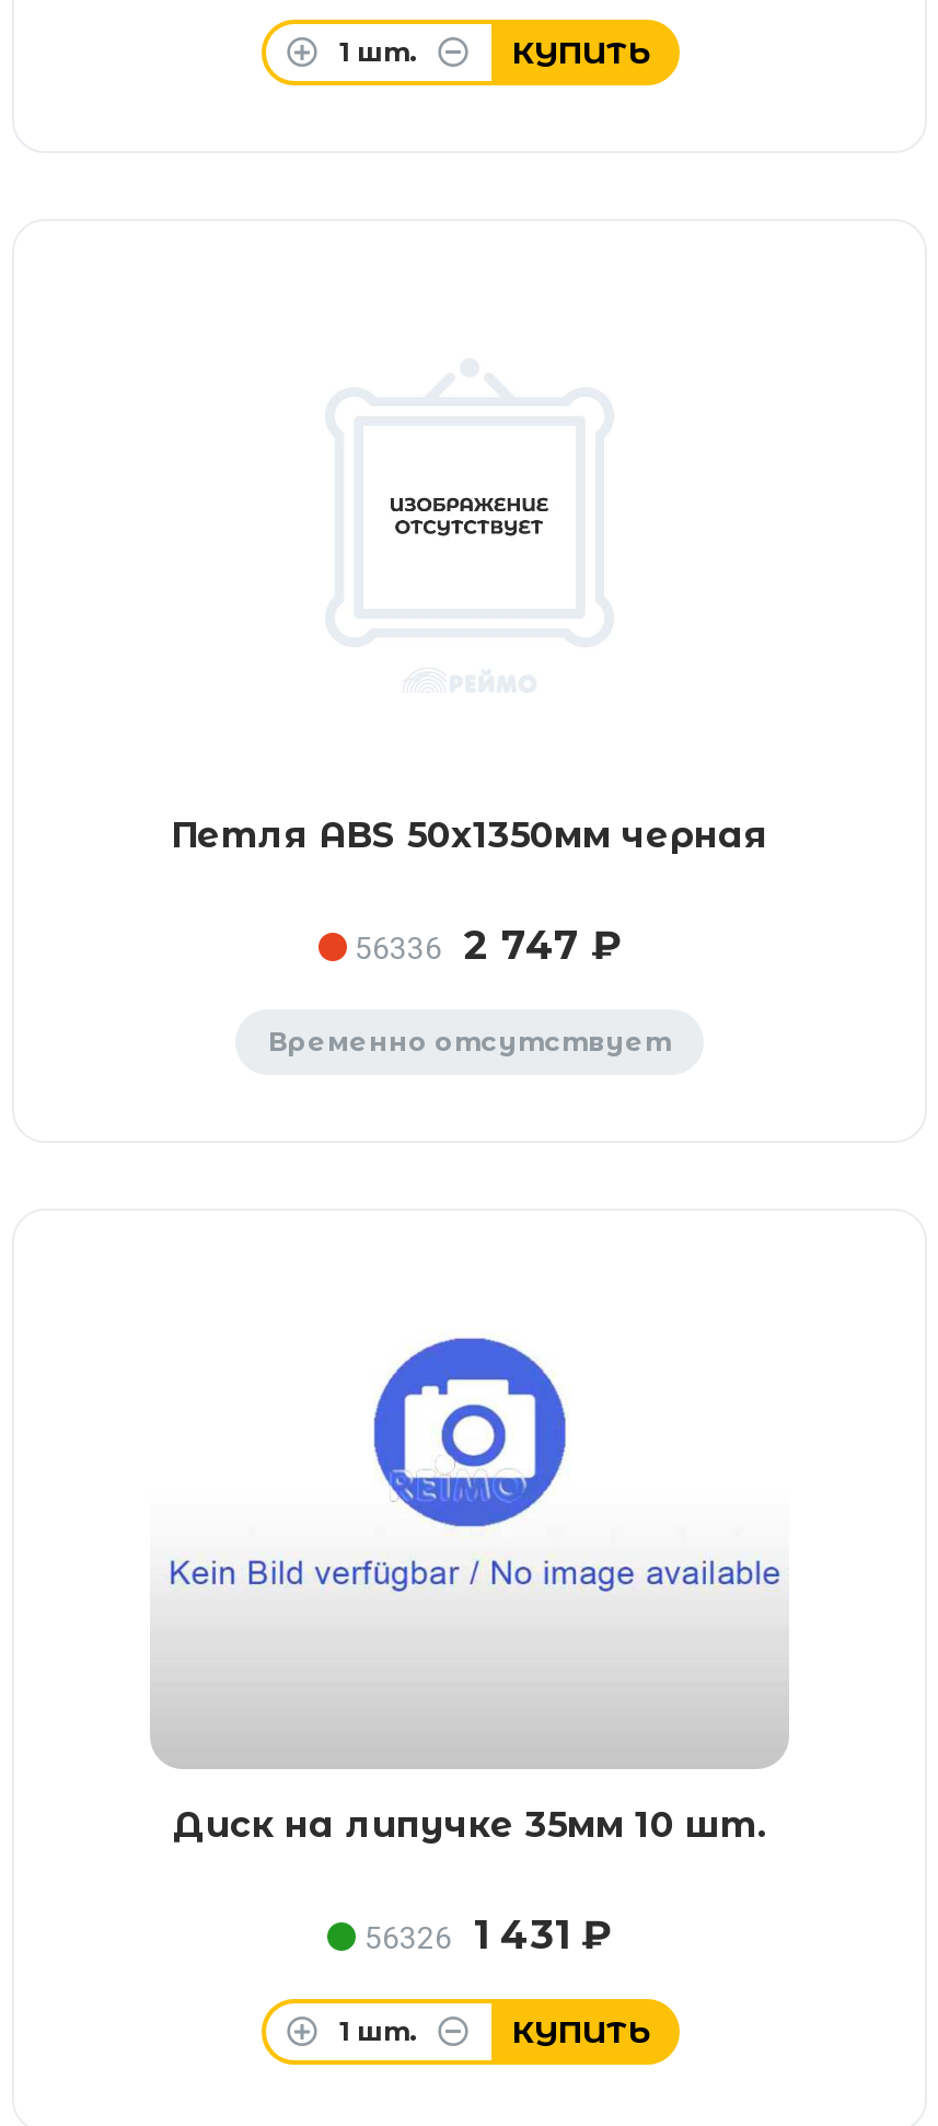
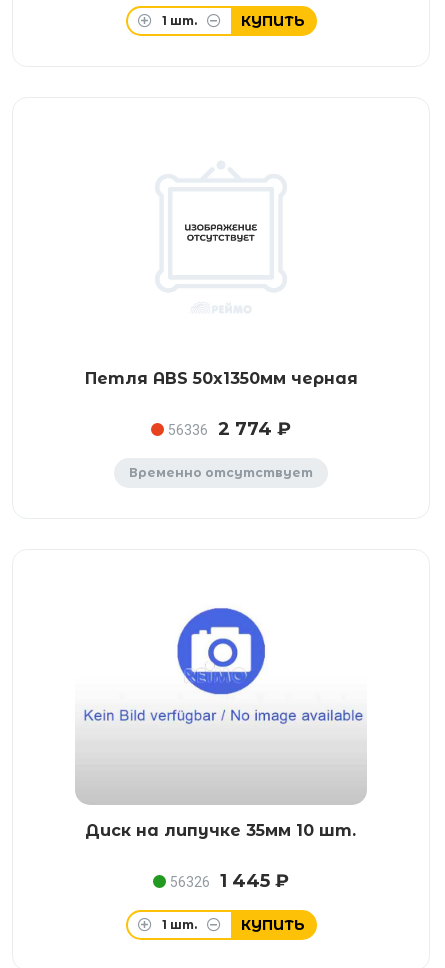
- 56336 2 747 ₽
+ 56336 2 774 ₽

- 56326 1 431 ₽
+ 56326 1 445 ₽
